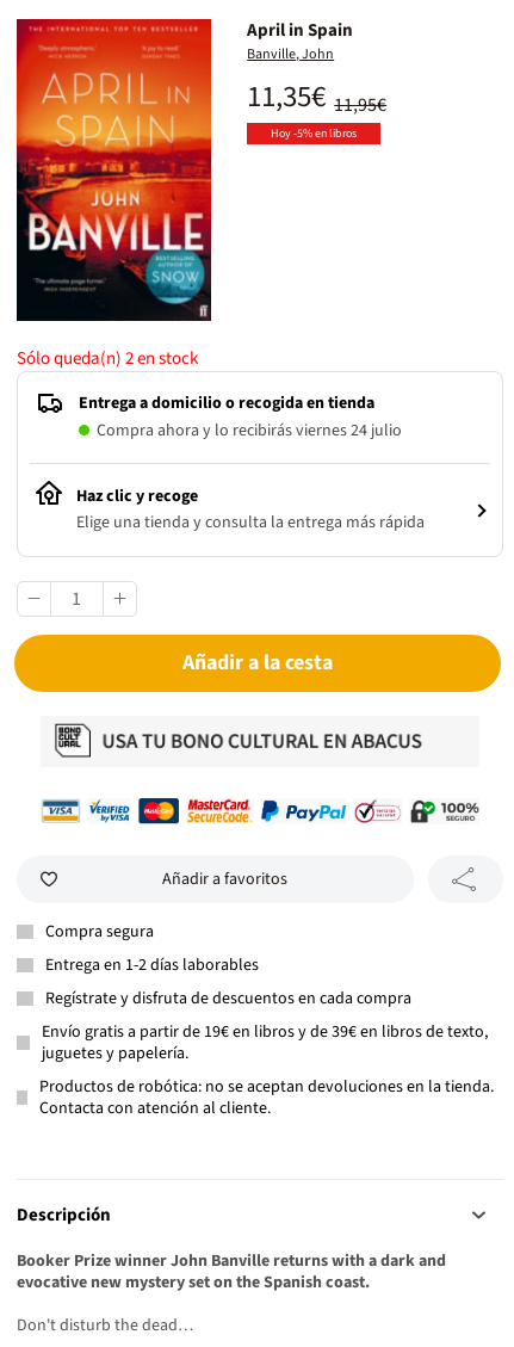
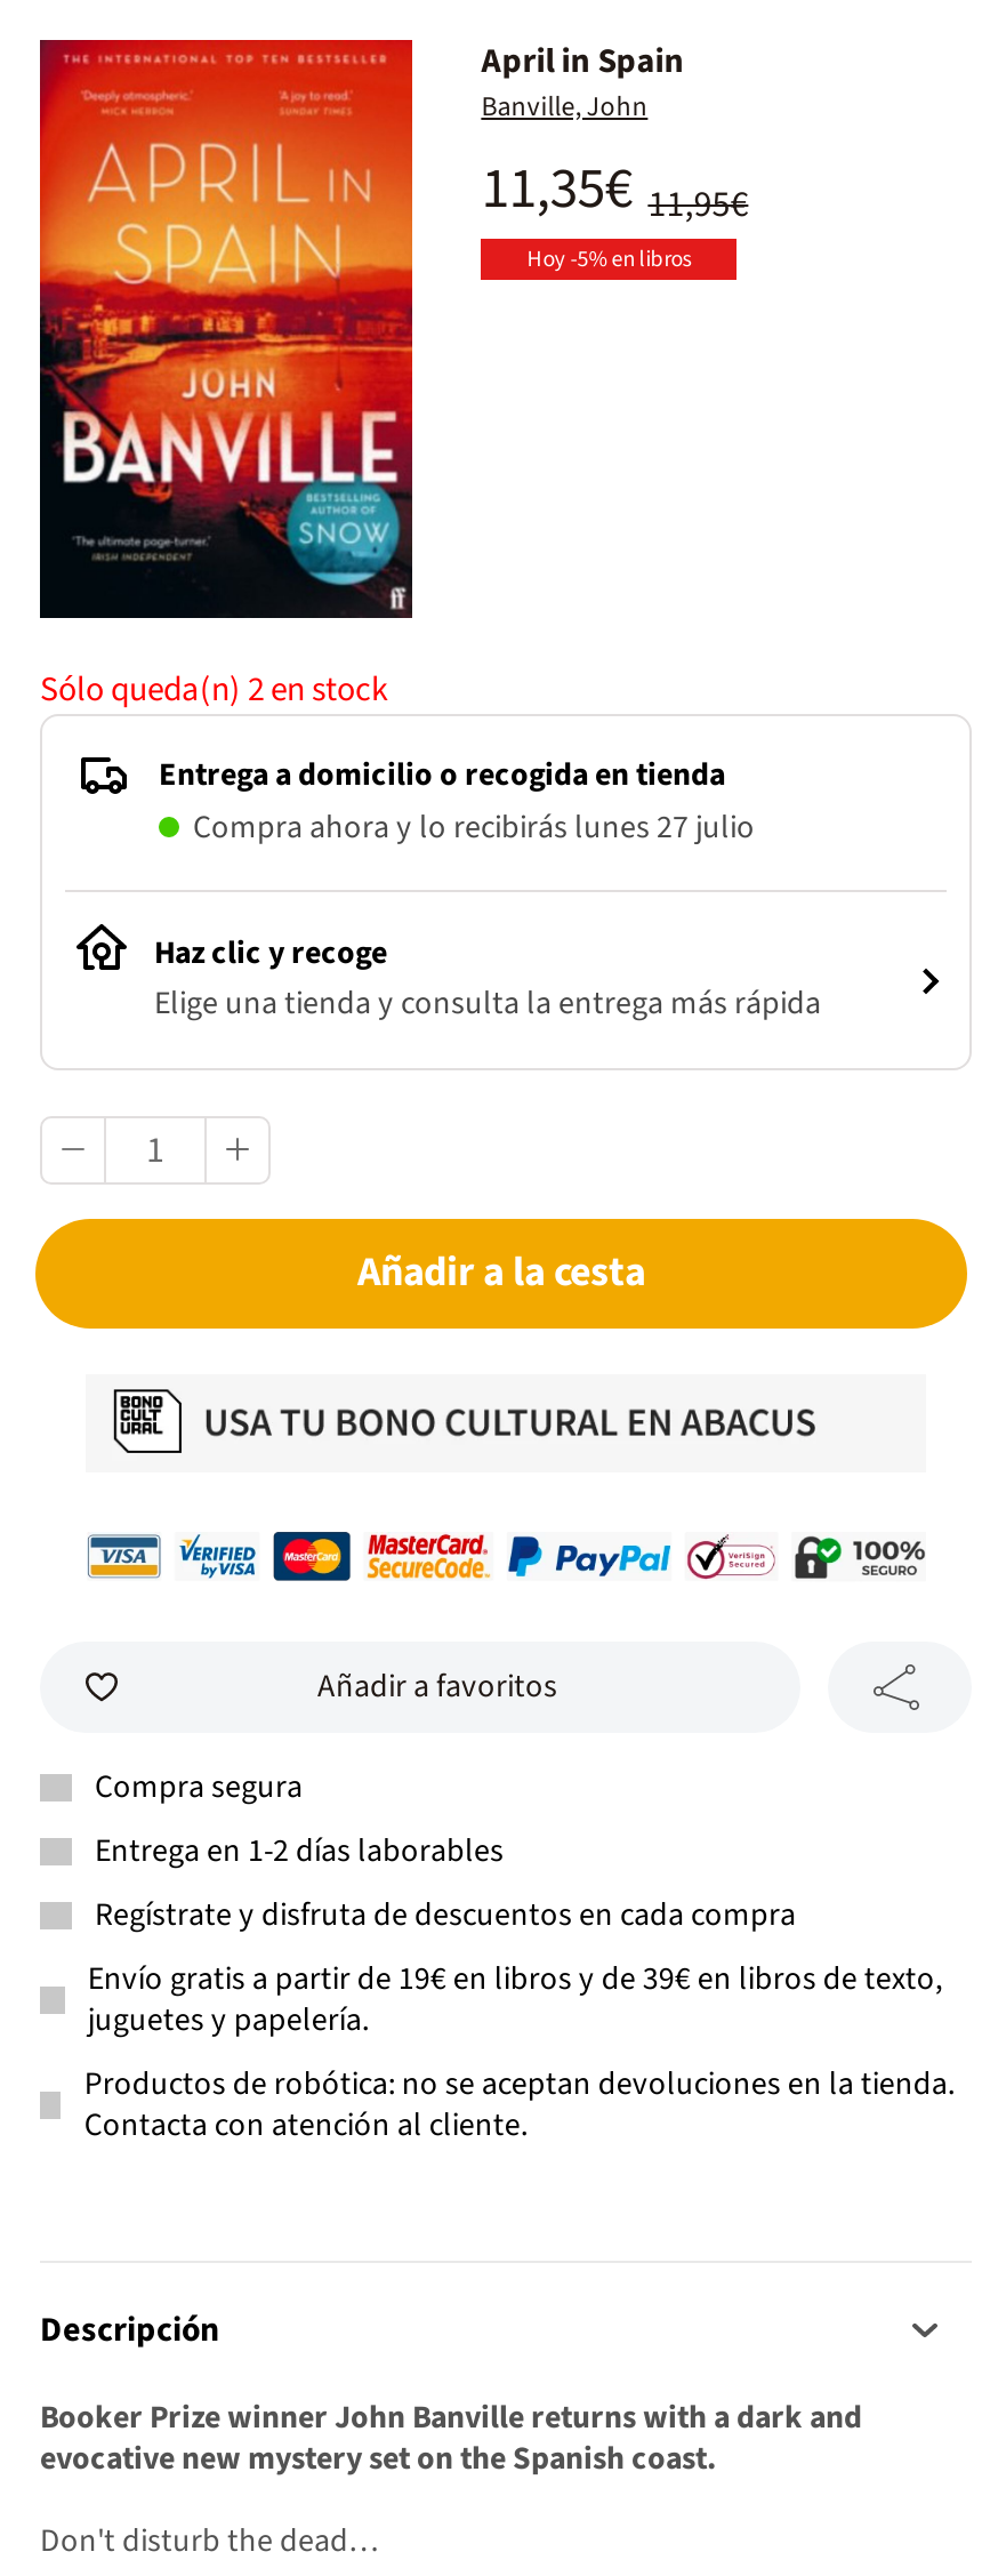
- Compra ahora y lo recibirás viernes 24 julio
+ Compra ahora y lo recibirás lunes 27 julio
